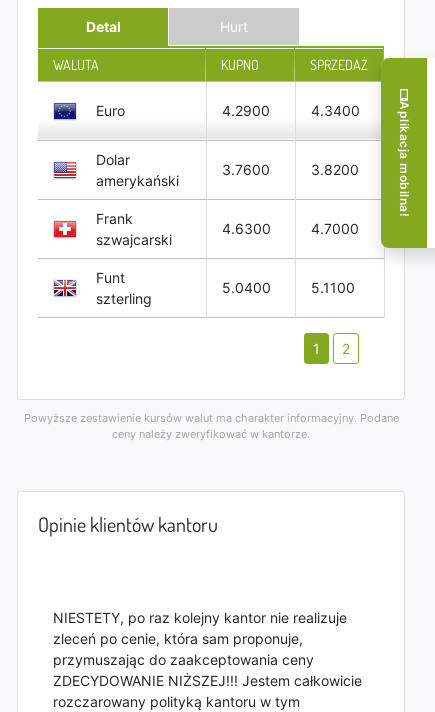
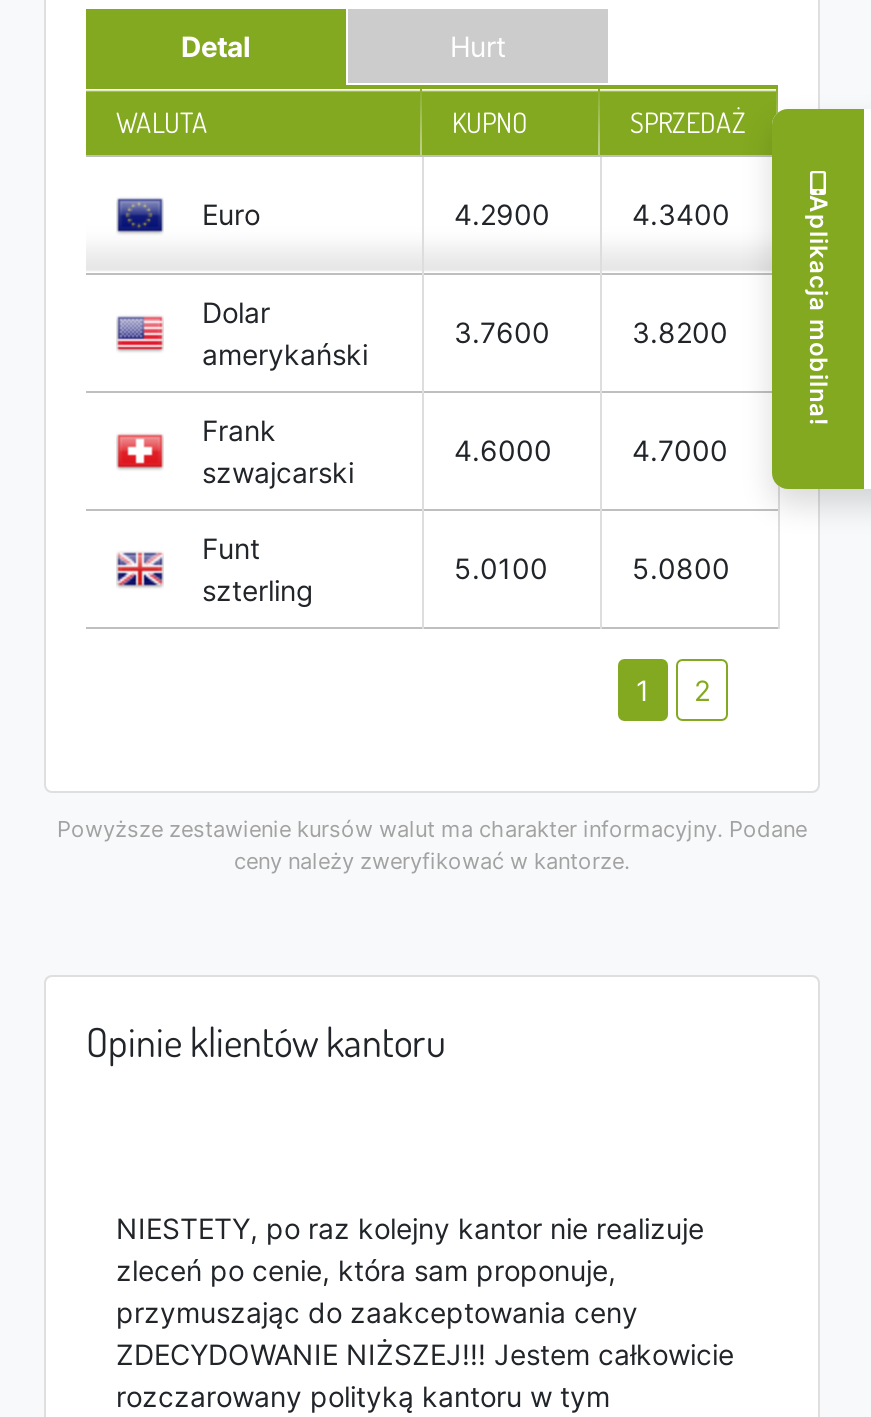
- 4.6300
+ 4.6000

- 5.0400
+ 5.0100

- 5.1100
+ 5.0800
